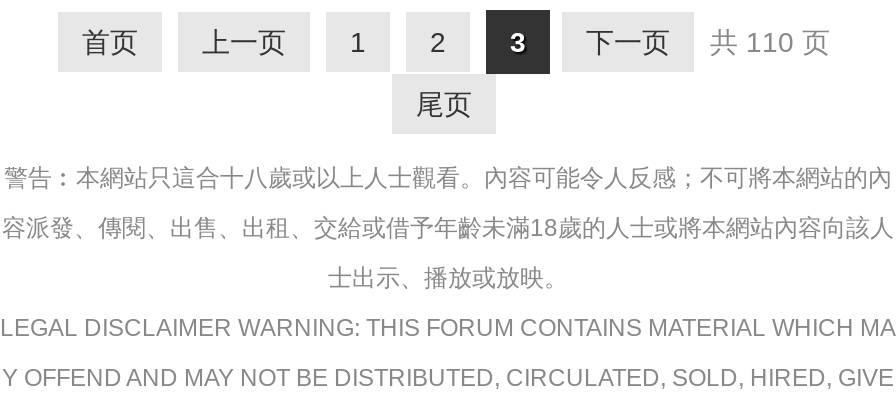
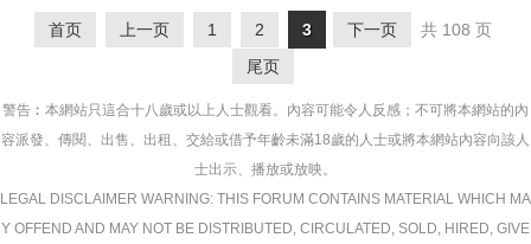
- 首页 上一页 1 2 3 下一页 共 110 页
+ 首页 上一页 1 2 3 下一页 共 108 页
